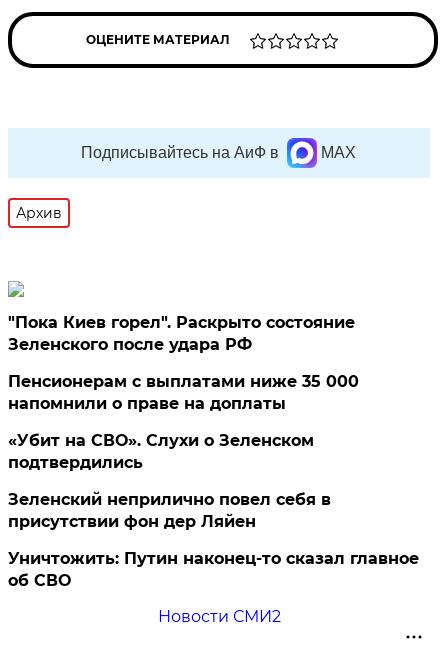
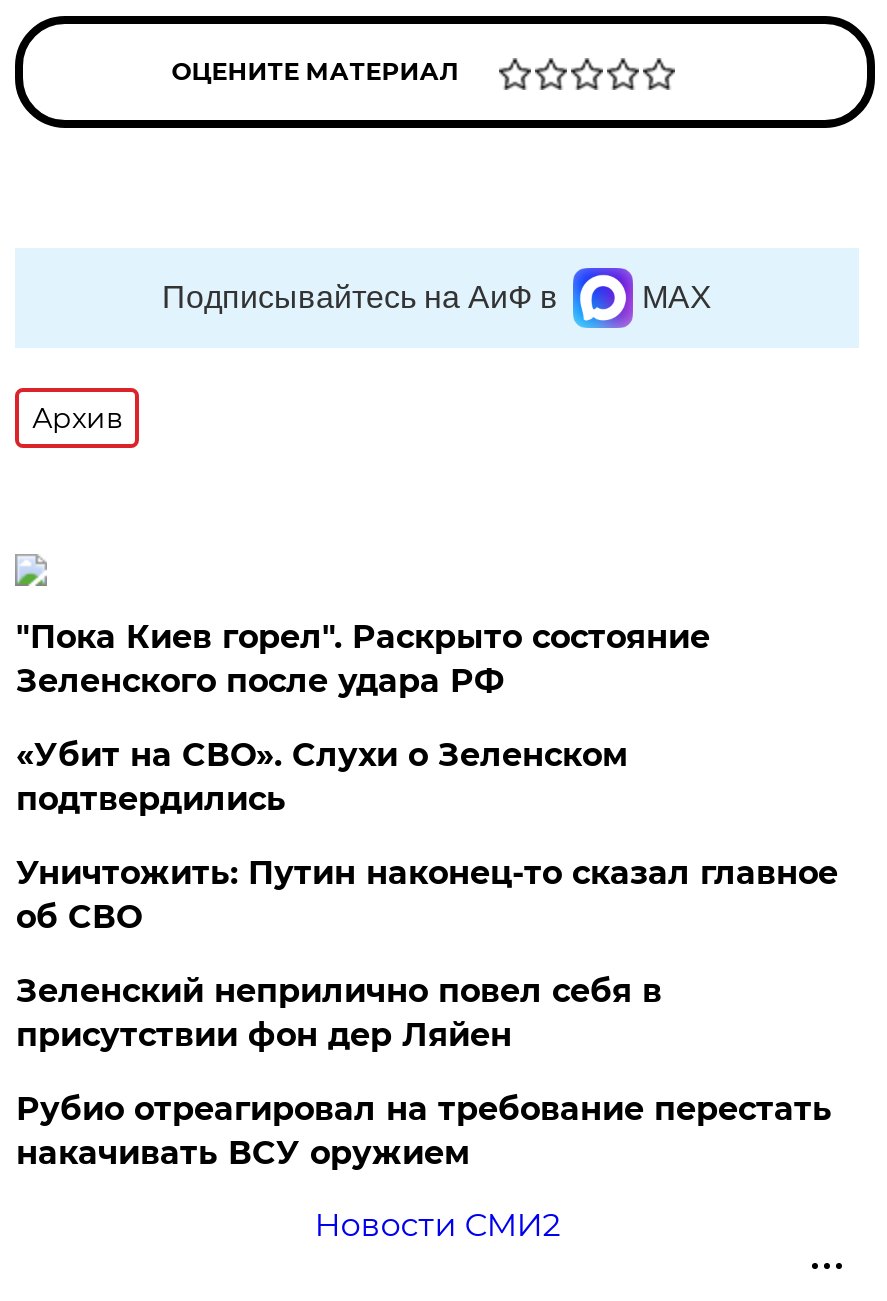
- Пенсионерам с выплатами ниже 35 000
- напомнили о праве на доплаты

moved up: «Убит на СВО». Слухи о Зеленском | подтвердились

+ Рубио отреагировал на требование перестать
+ накачивать ВСУ оружием

moved up: Уничтожить: Путин наконец-то сказал главное | об СВО
